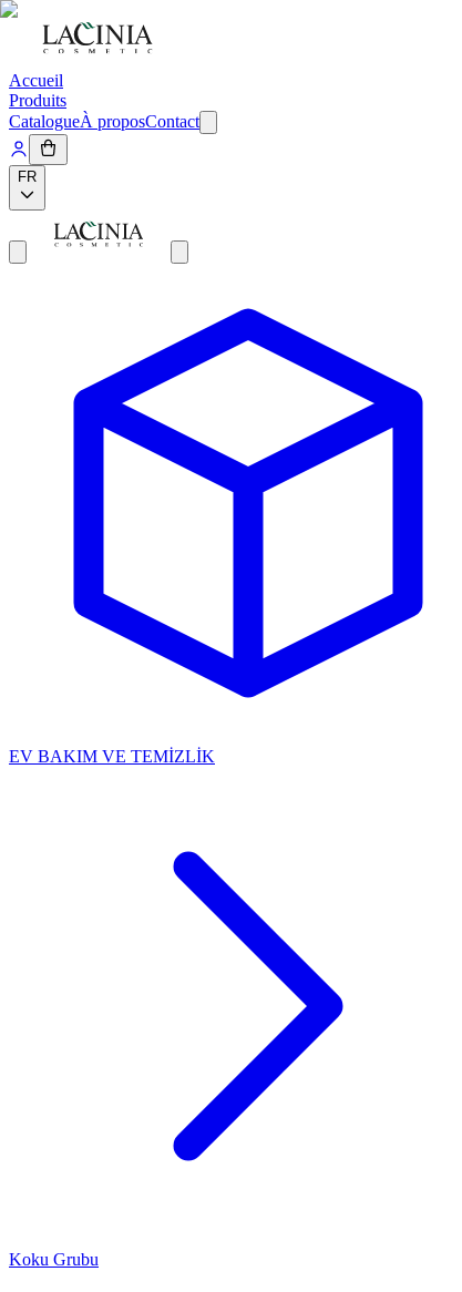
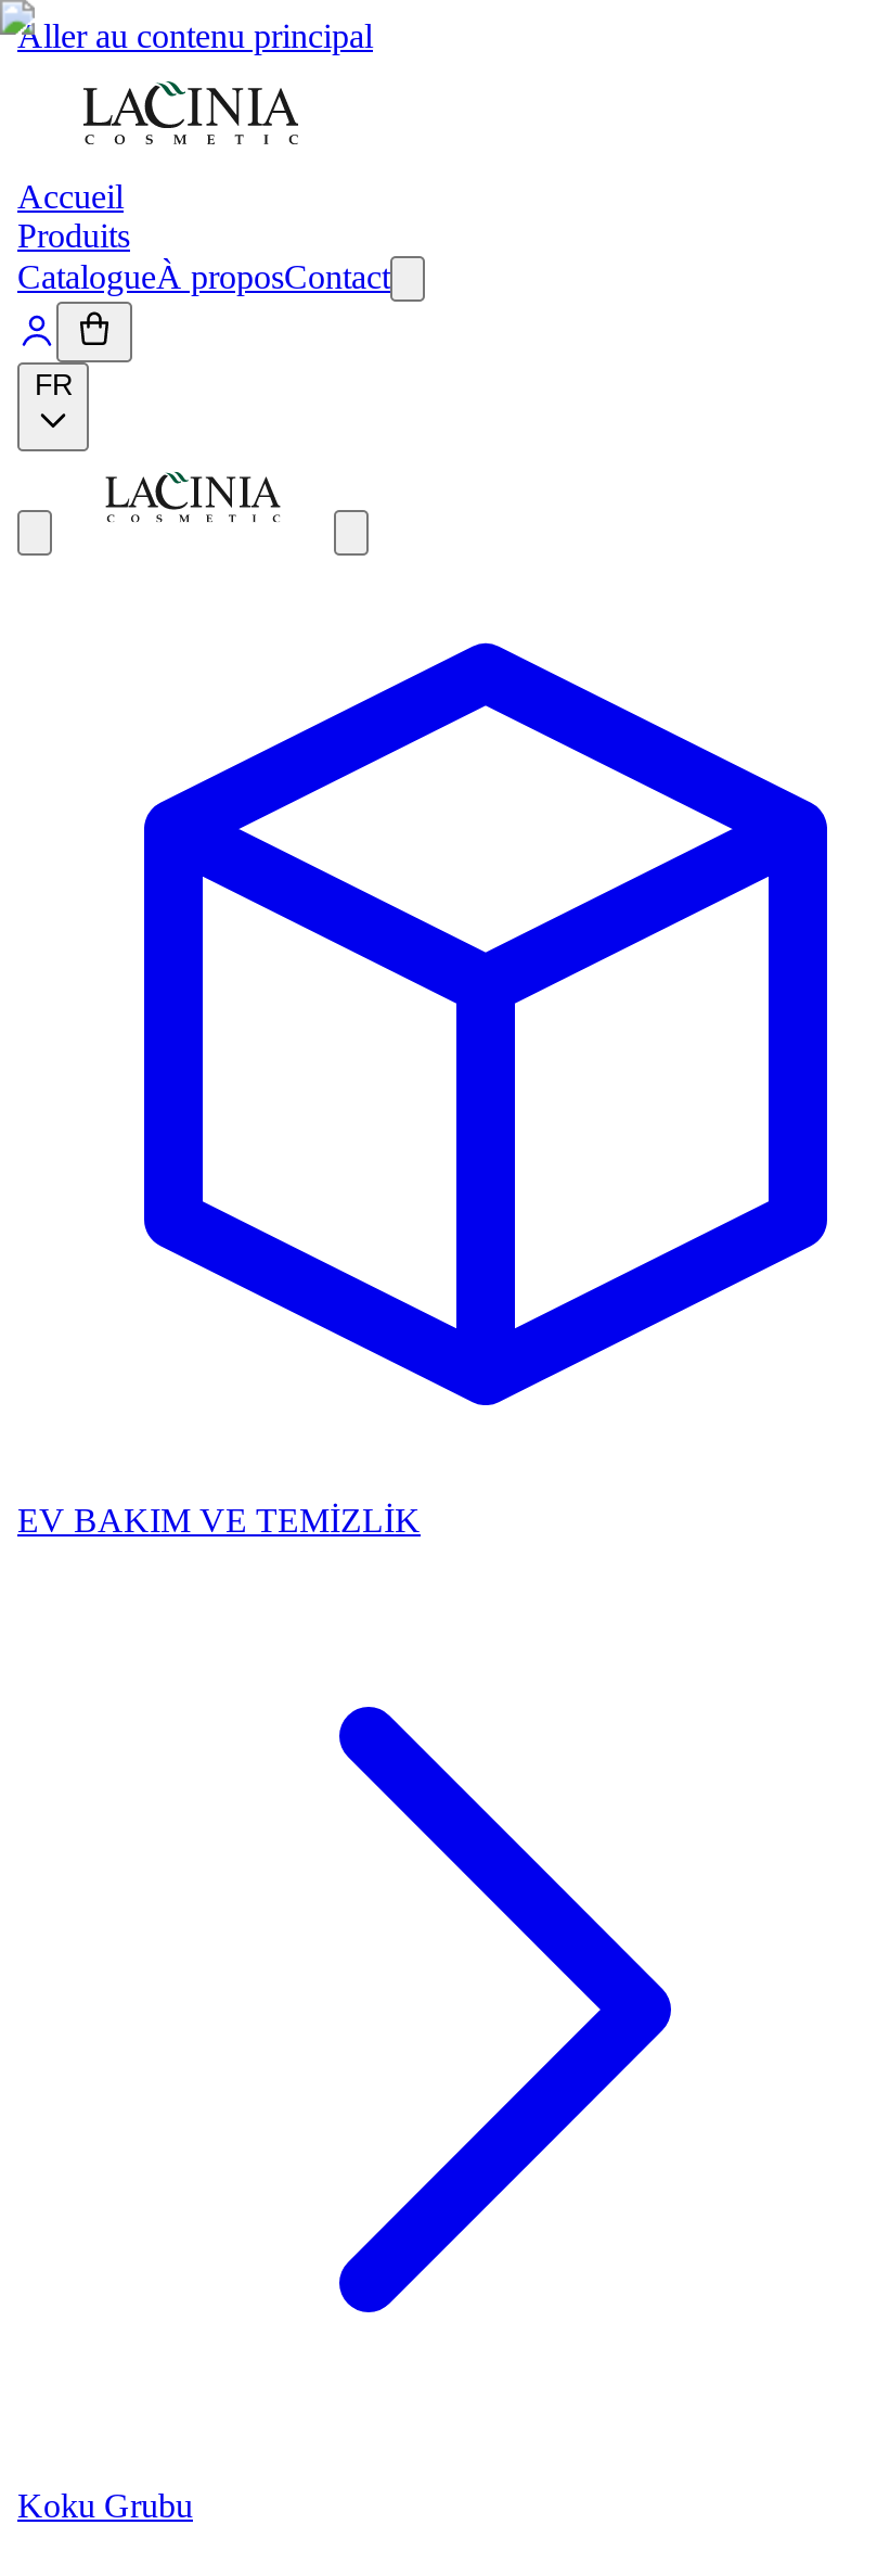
+ Aller au contenu principal
